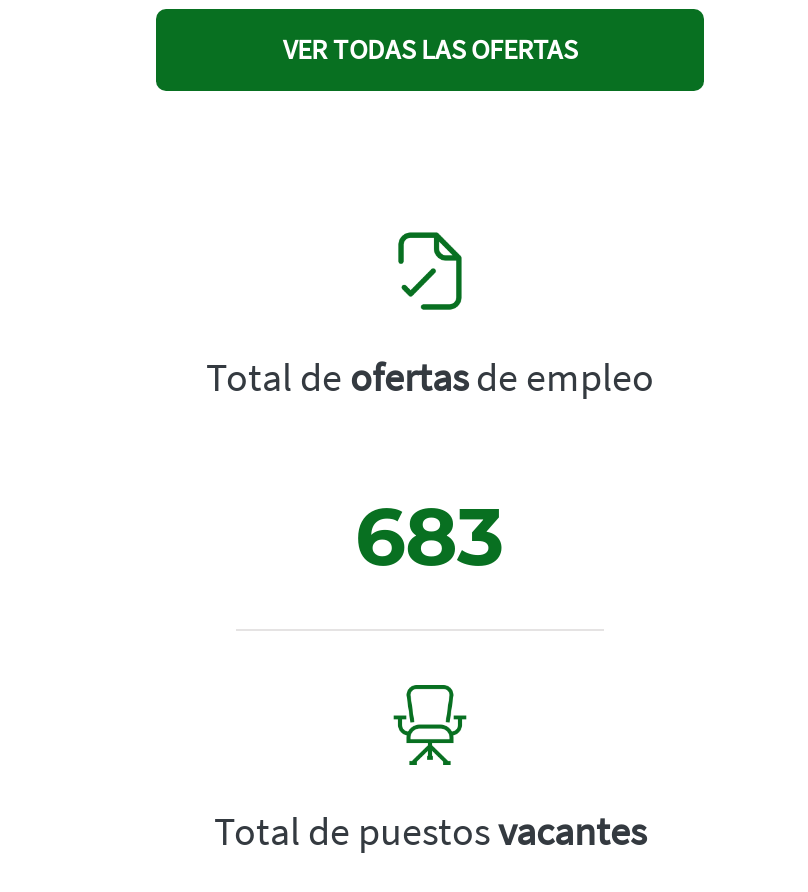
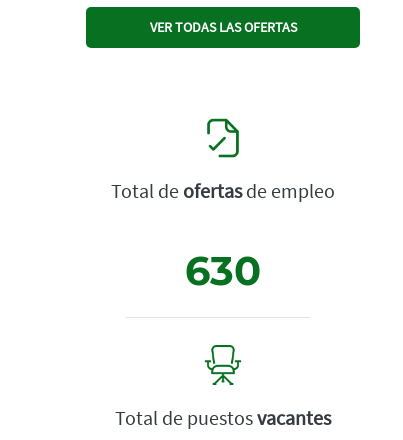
- 683
+ 630
